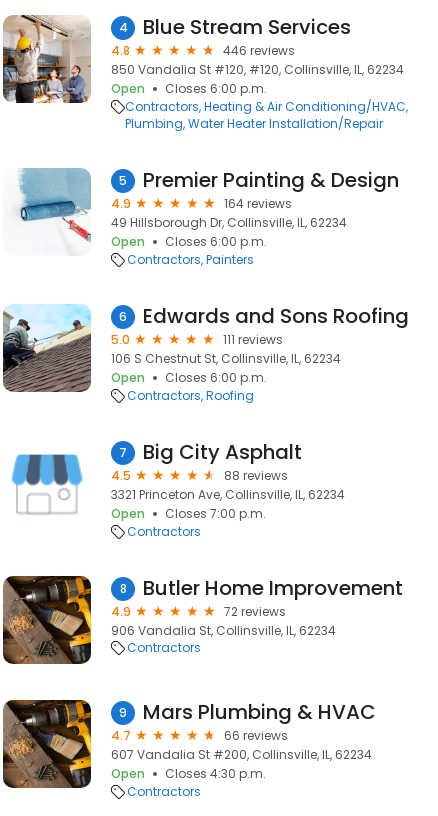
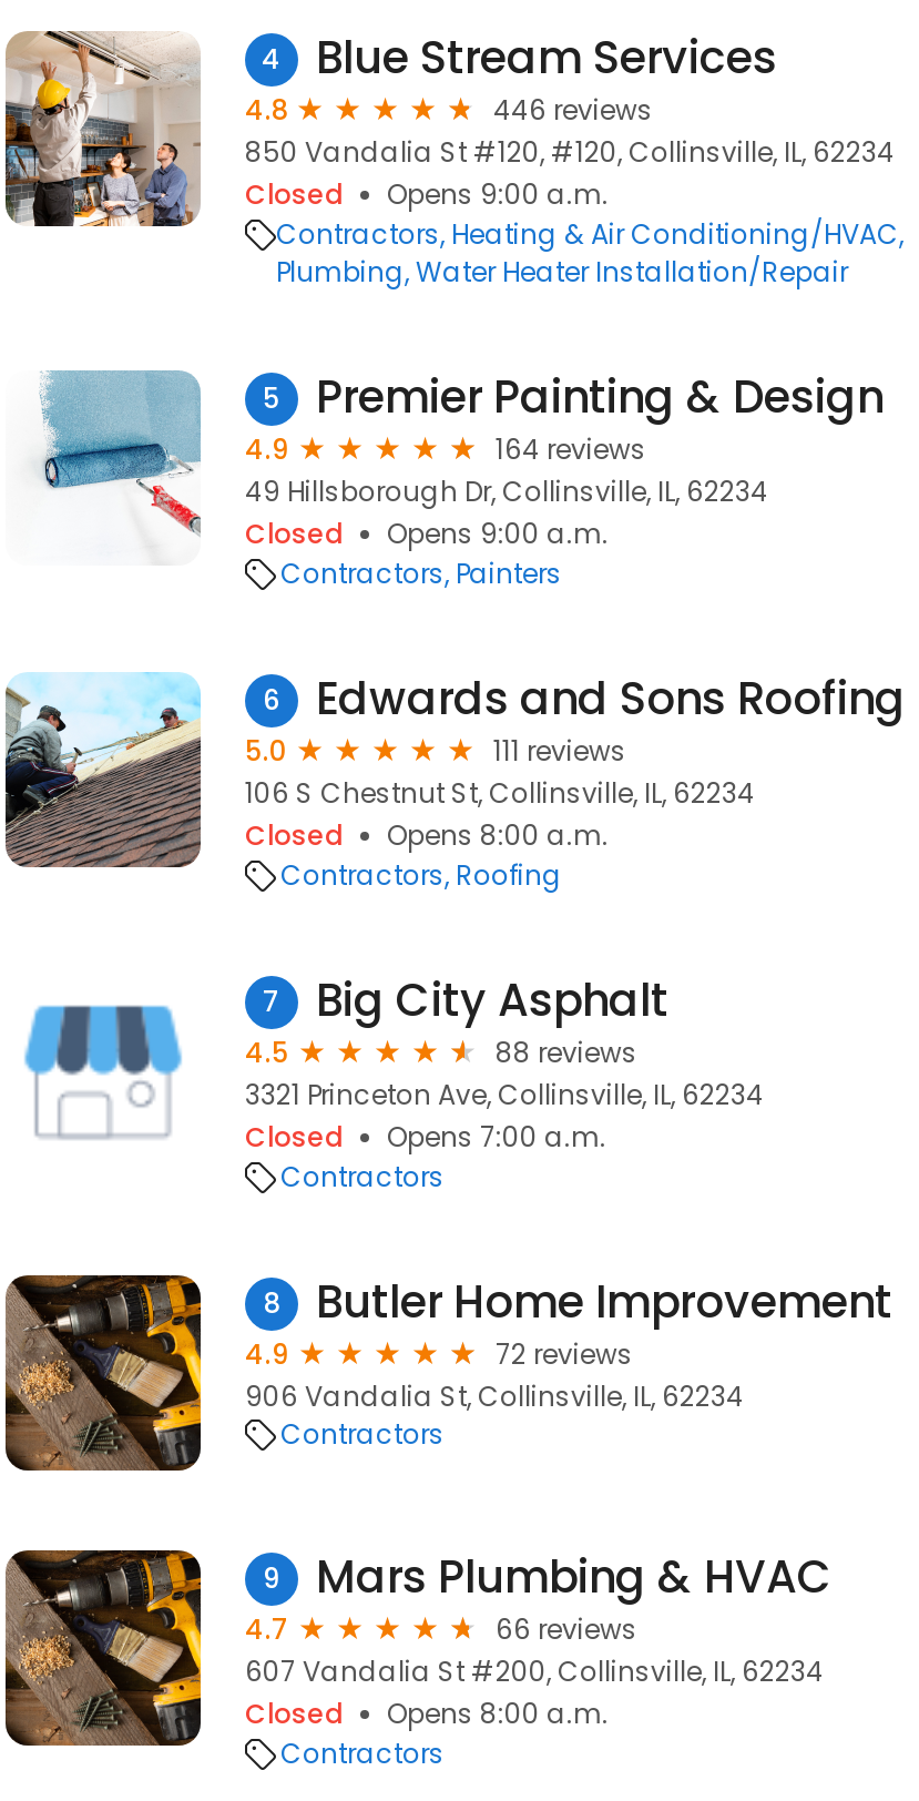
- Open
- Closes 6:00 p.m.
+ Closed
+ Opens 9:00 a.m.

- Open
- Closes 6:00 p.m.
+ Closed
+ Opens 9:00 a.m.

- Open
- Closes 6:00 p.m.
+ Closed
+ Opens 8:00 a.m.

- Open
- Closes 7:00 p.m.
+ Closed
+ Opens 7:00 a.m.

- Open
- Closes 4:30 p.m.
+ Closed
+ Opens 8:00 a.m.
